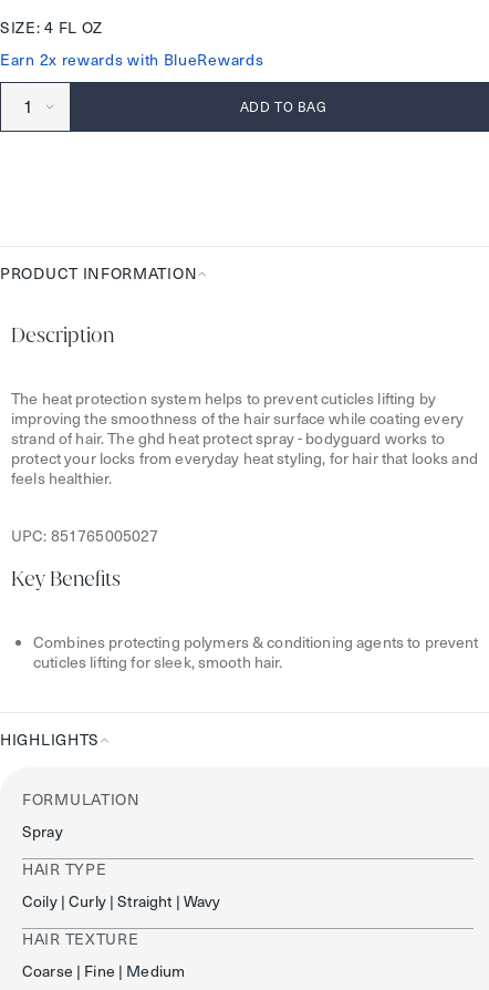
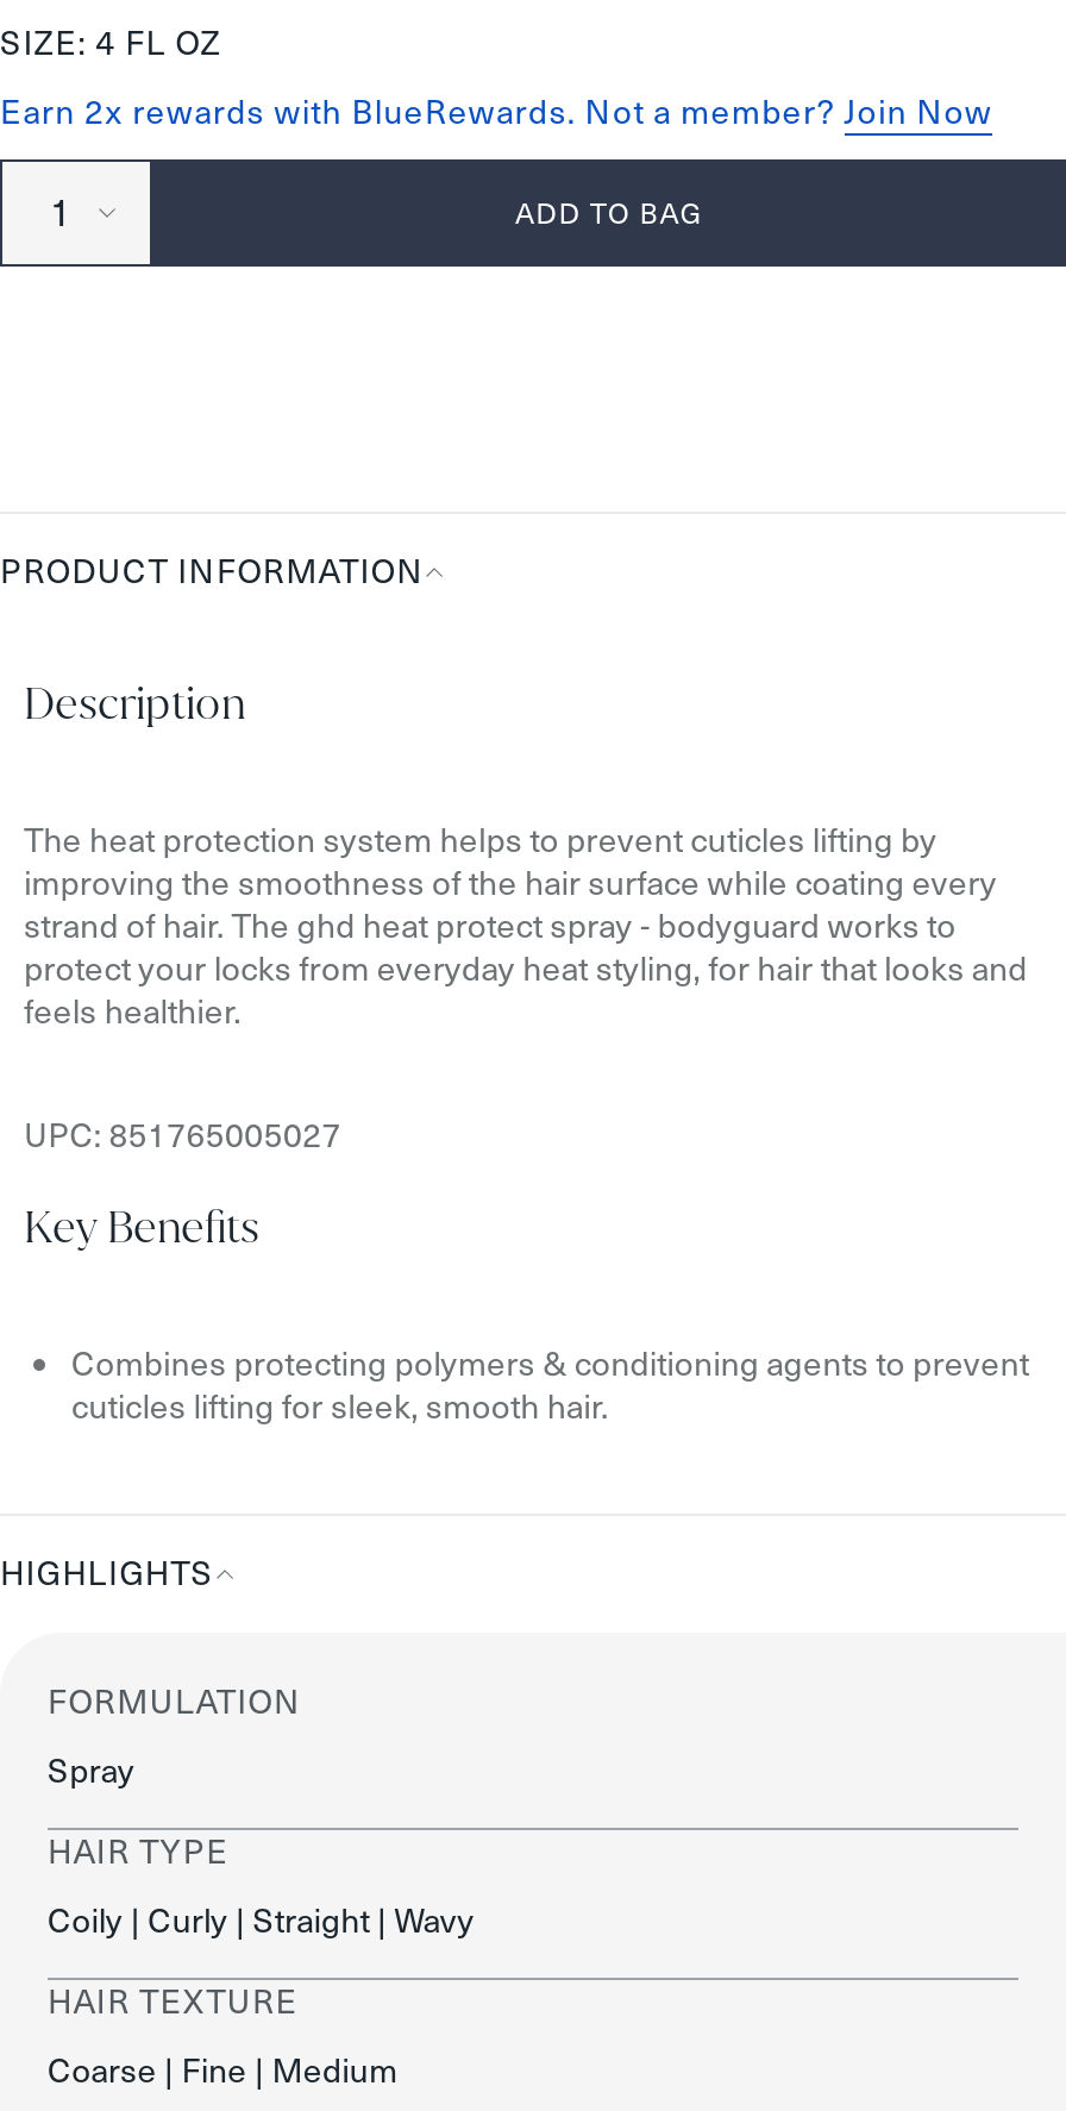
- Earn 2x rewards with BlueRewards
+ Earn 2x rewards with BlueRewards. Not a member? Join Now
